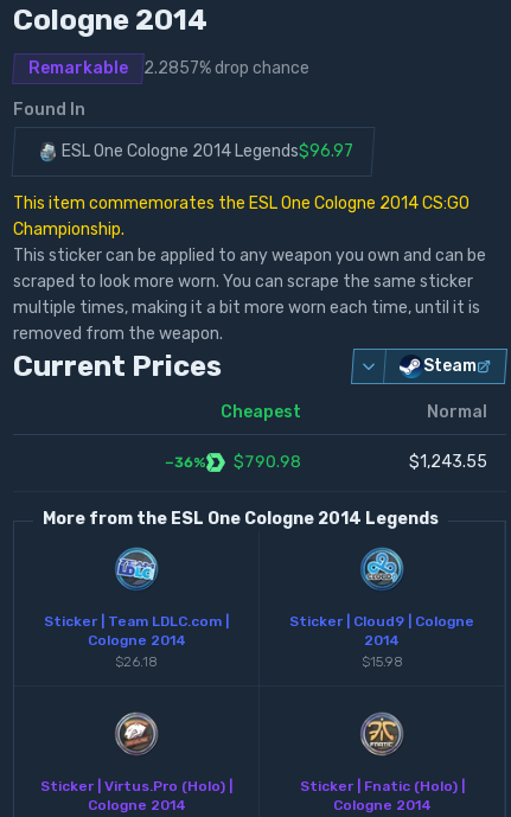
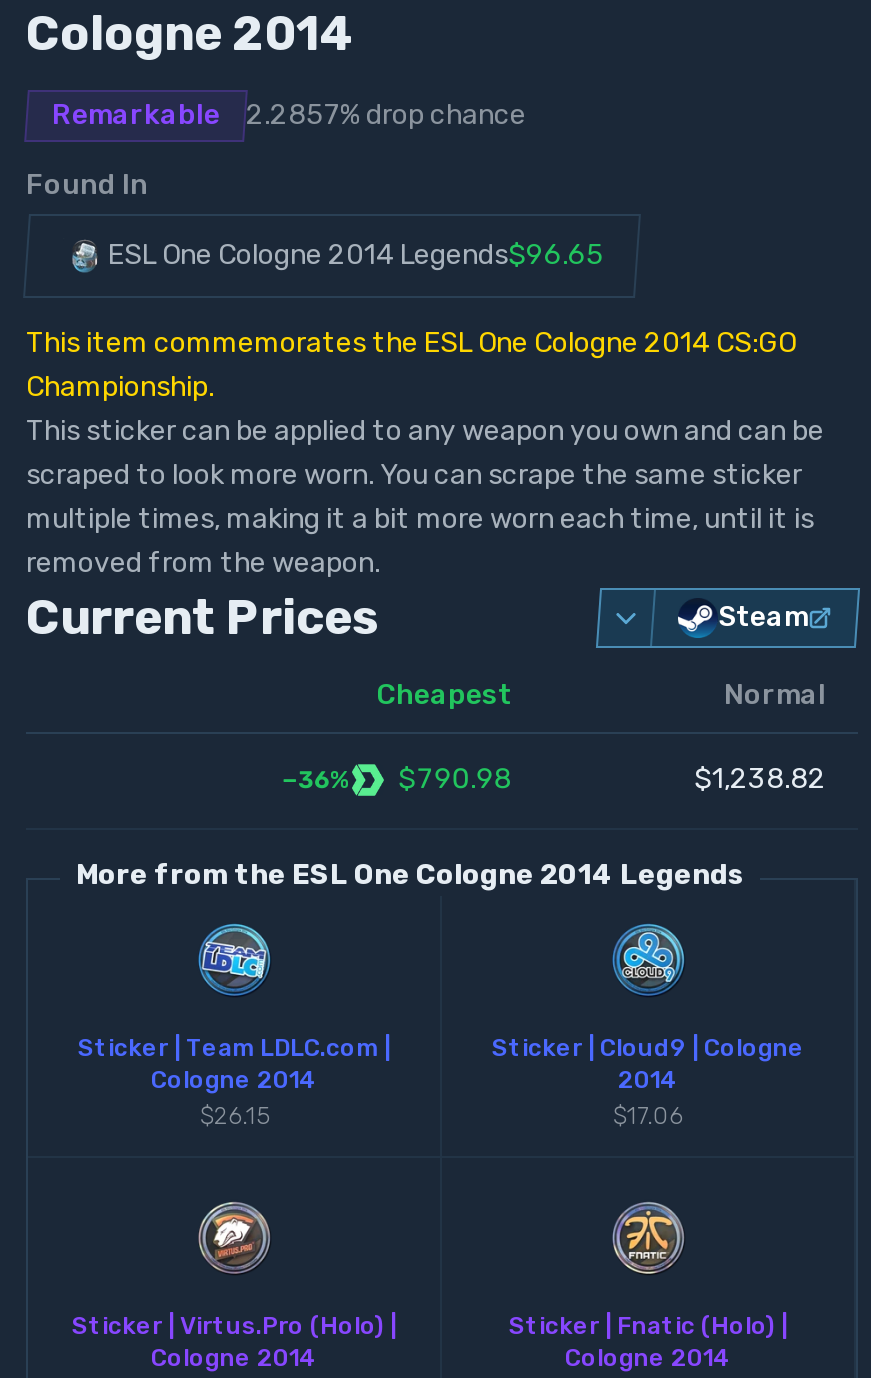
- ESL One Cologne 2014 Legends$96.97
+ ESL One Cologne 2014 Legends$96.65

- $1,243.55
+ $1,238.82

- $26.18
+ $26.15

- $15.98
+ $17.06
